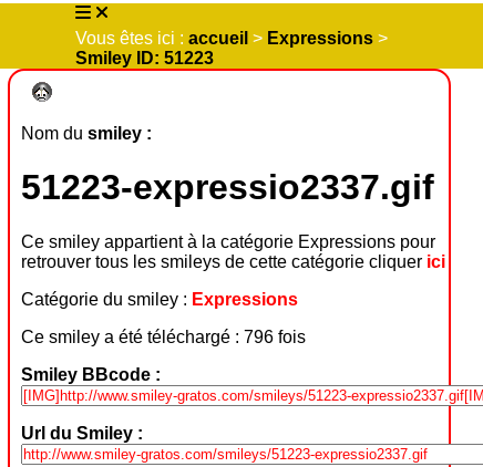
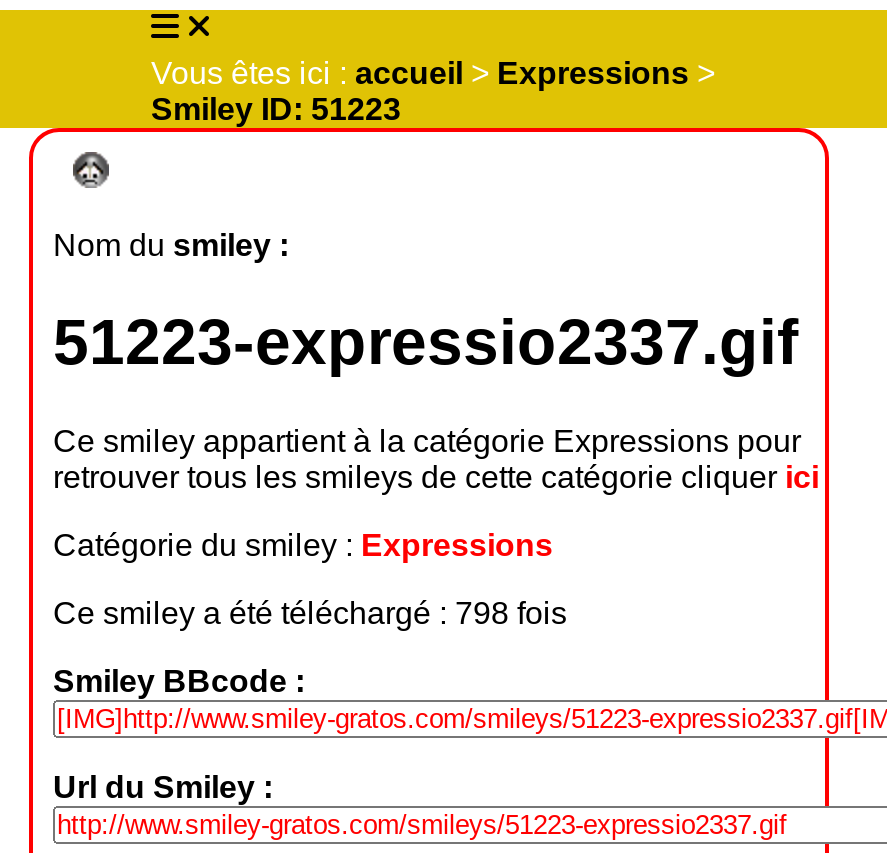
- Ce smiley a été téléchargé : 796 fois
+ Ce smiley a été téléchargé : 798 fois
